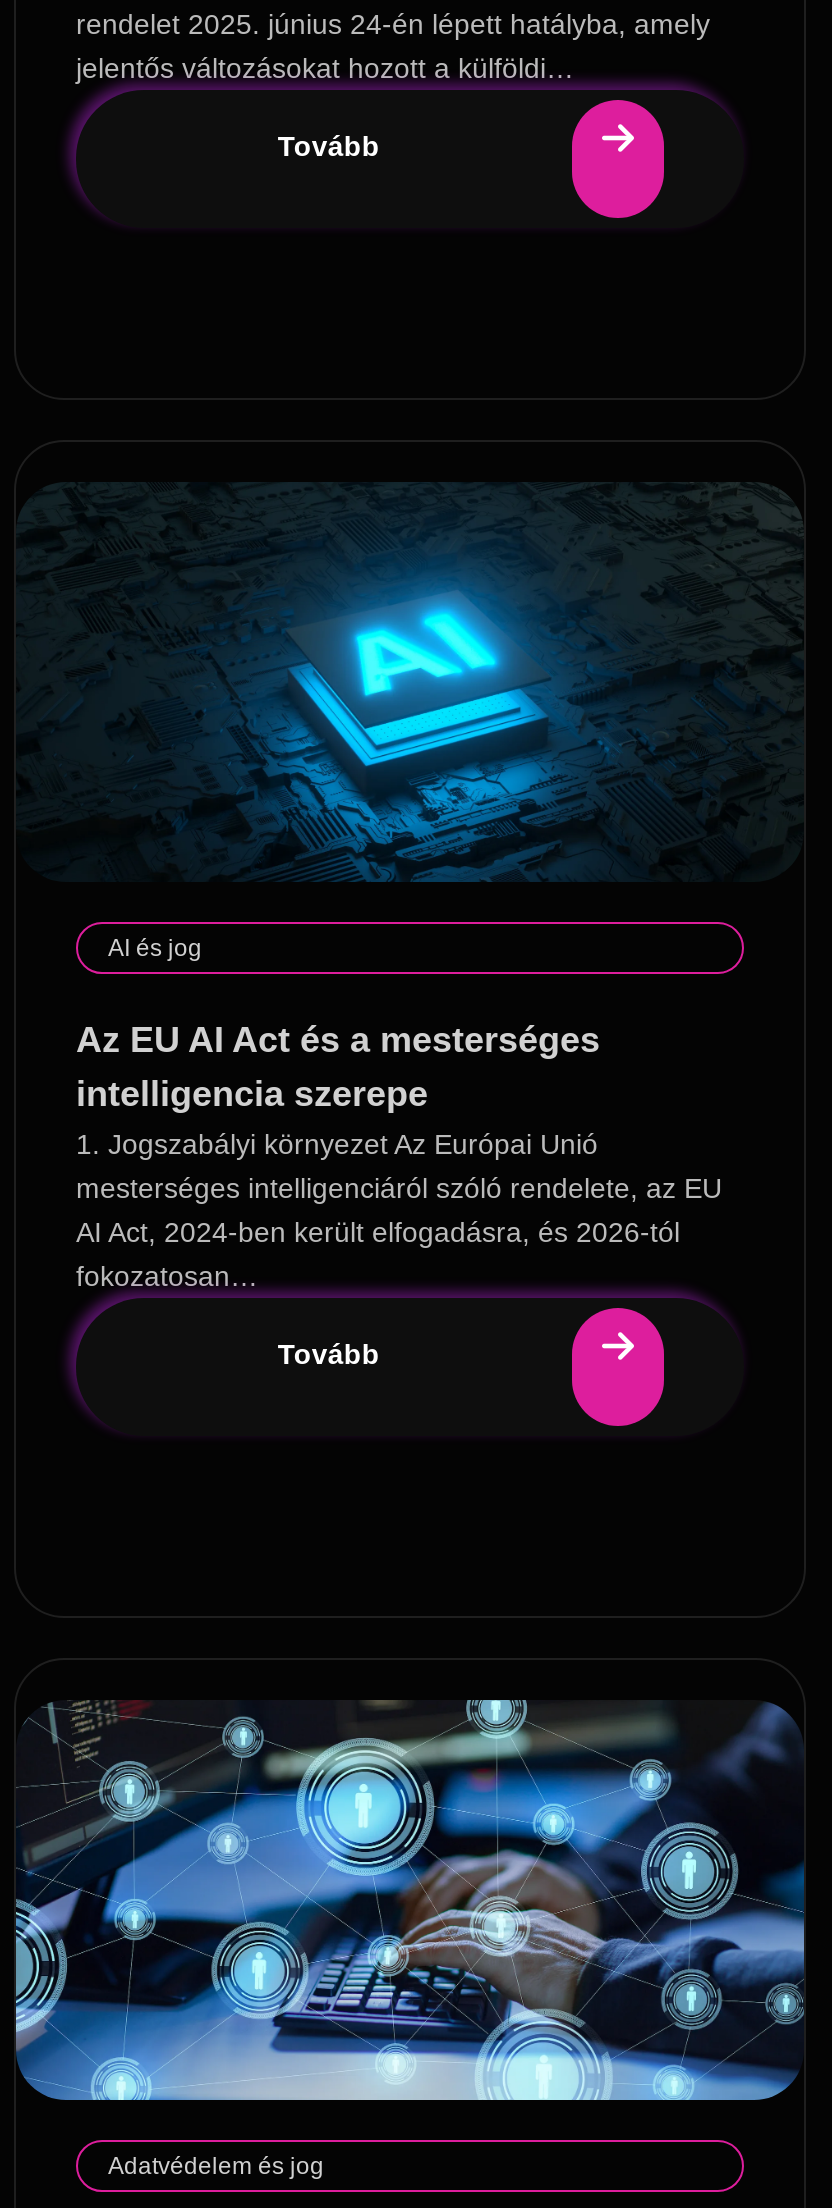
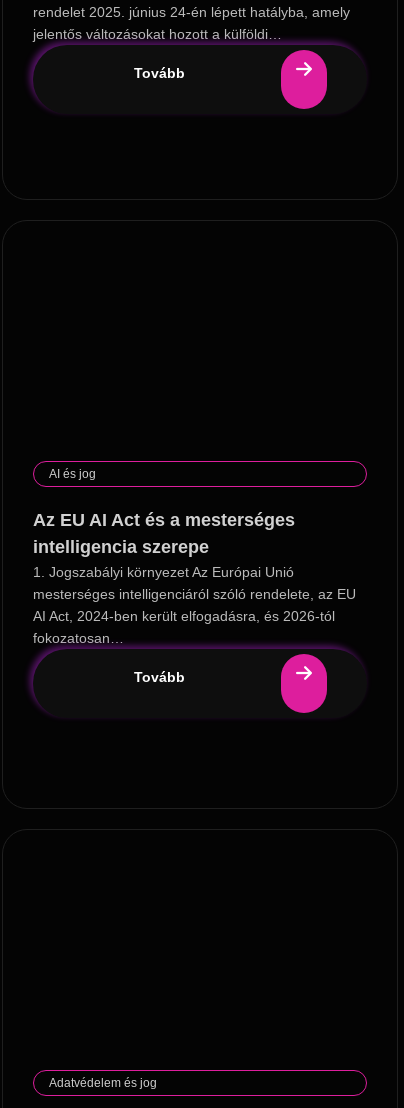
- [image]

- [image]
